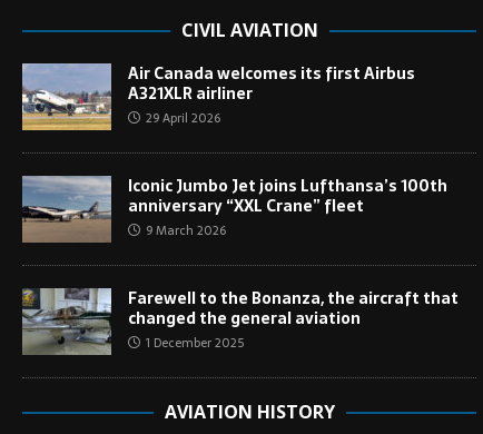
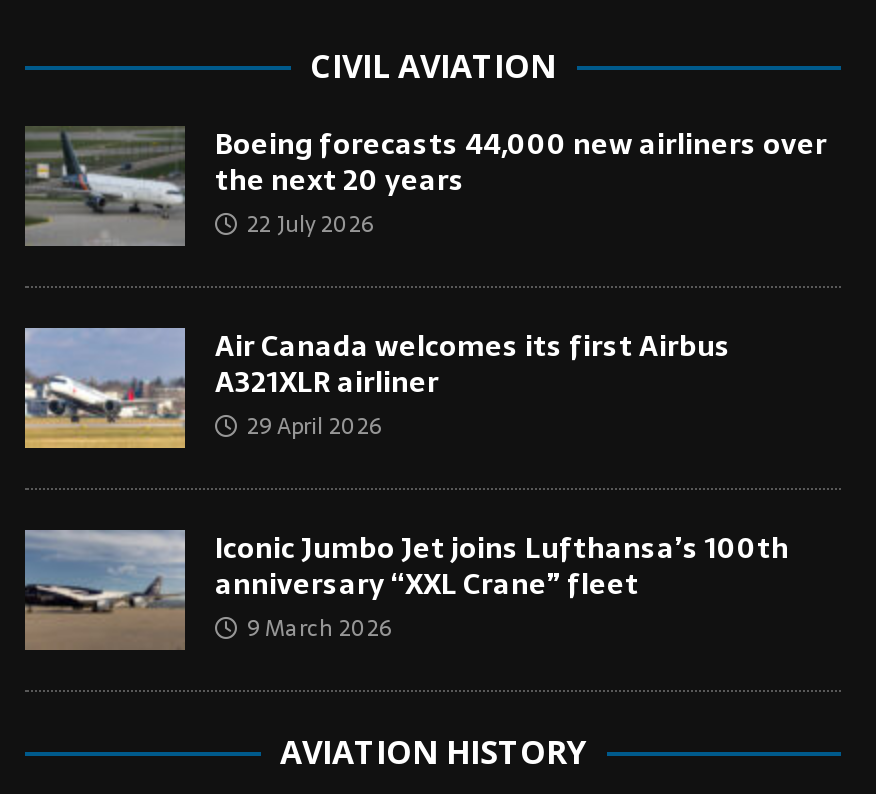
+ [image]
+ Boeing forecasts 44,000 new airliners over
+ the next 20 years
+ 22 July 2026

moved down: [image] | Air Canada welcomes its first Airbus | A321XLR airliner | 29 April 2026 | Iconic Jumbo Jet joins Lufthansa’s 100th | anniversary “XXL Crane” fleet | 9 March 2026

- [image]
- Farewell to the Bonanza, the aircraft that
- changed the general aviation
- 1 December 2025
